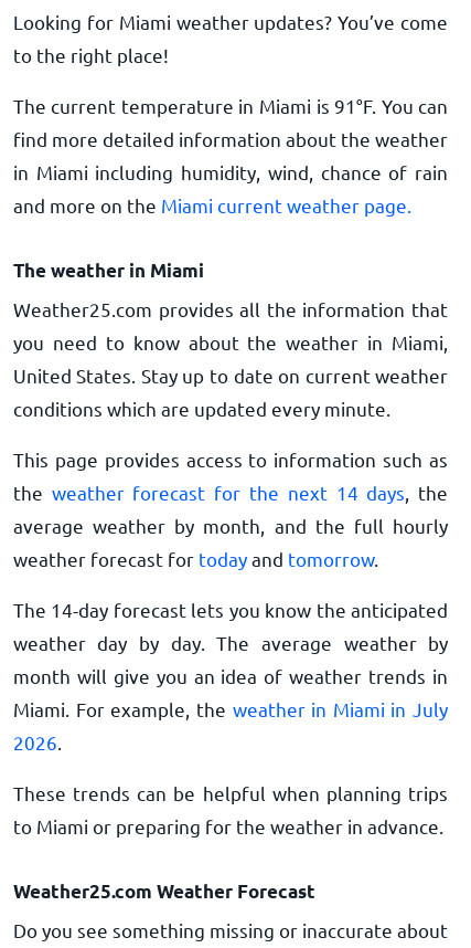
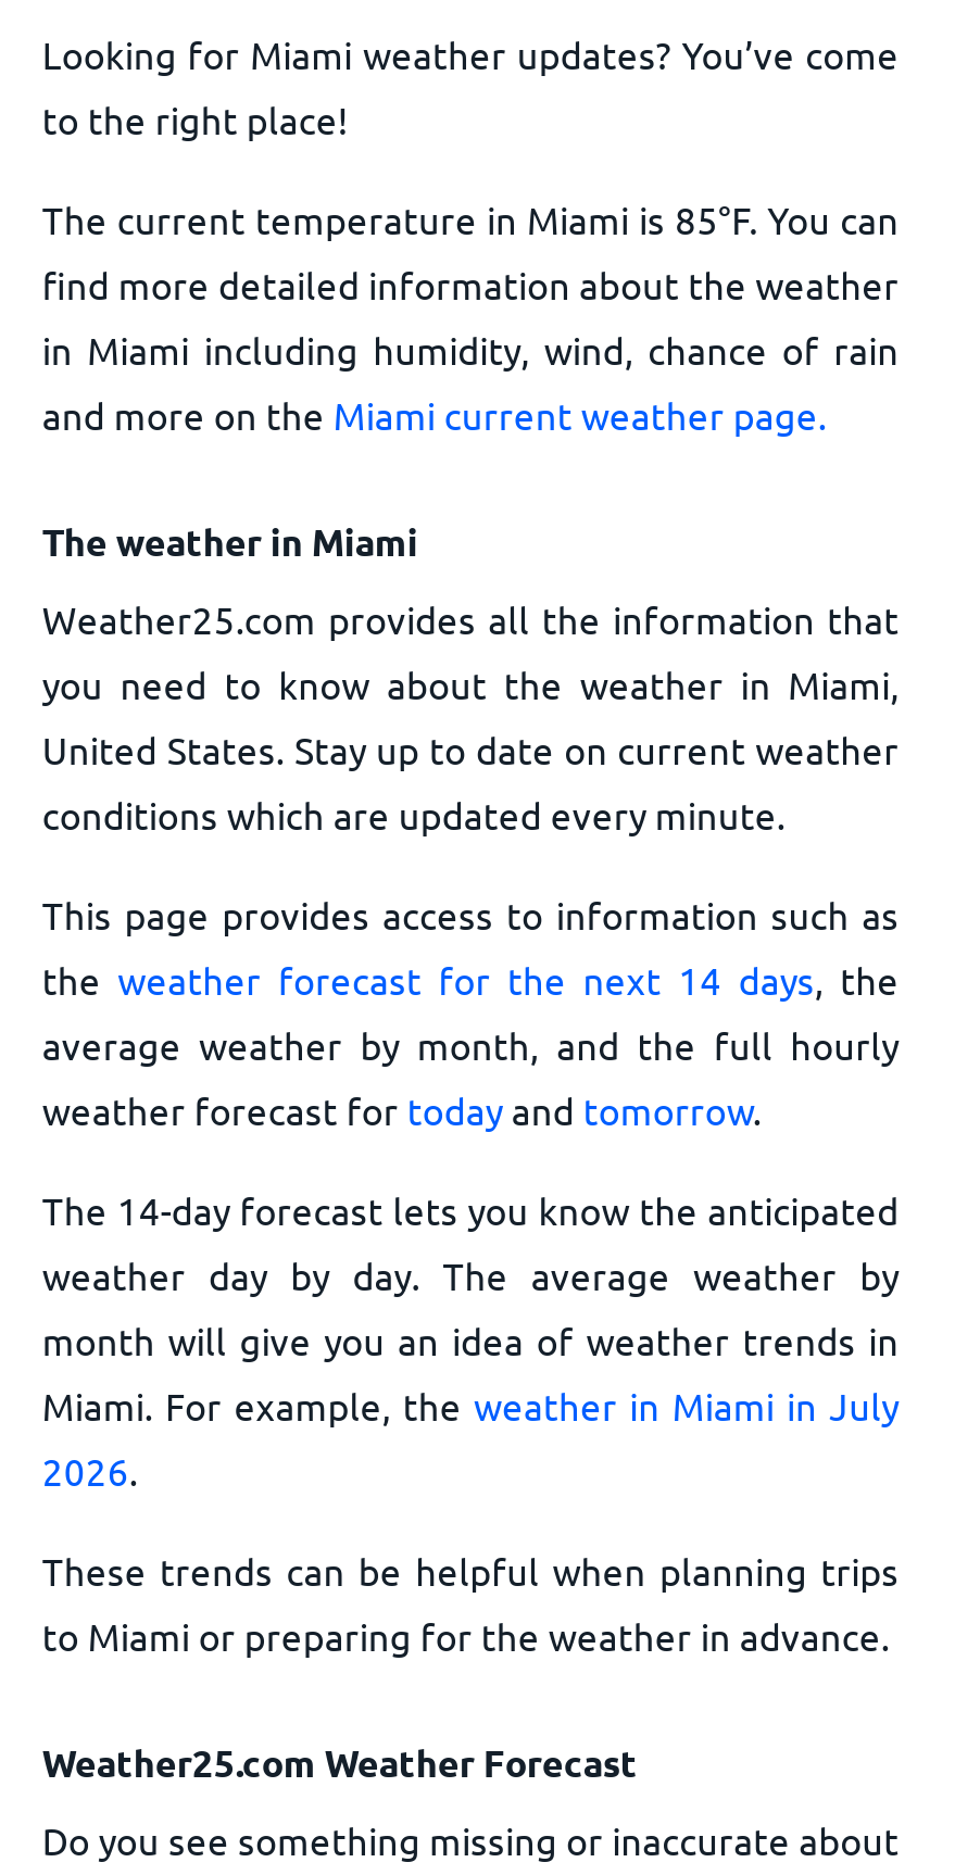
- The current temperature in Miami is 91°F. You can
+ The current temperature in Miami is 85°F. You can
